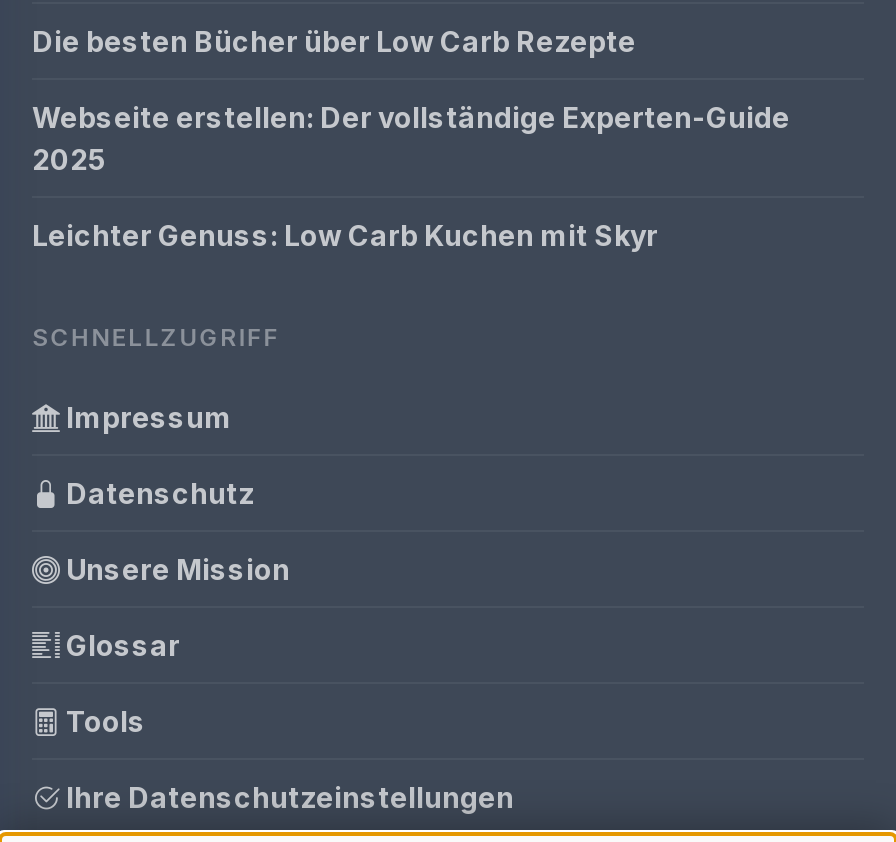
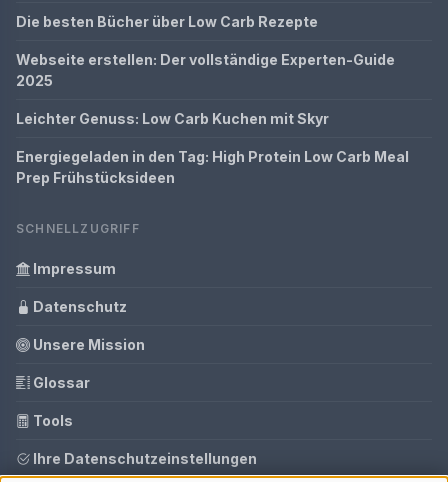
+ Energiegeladen in den Tag: High Protein Low Carb Meal
+ Prep Frühstücksideen
